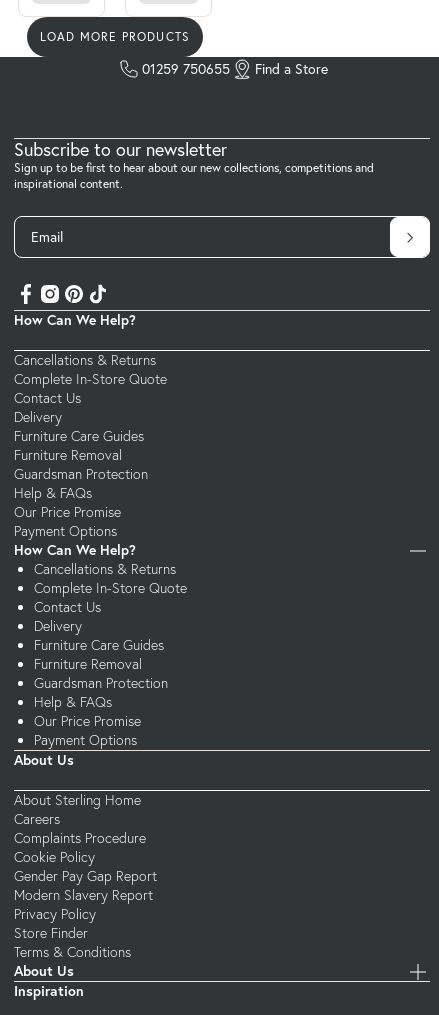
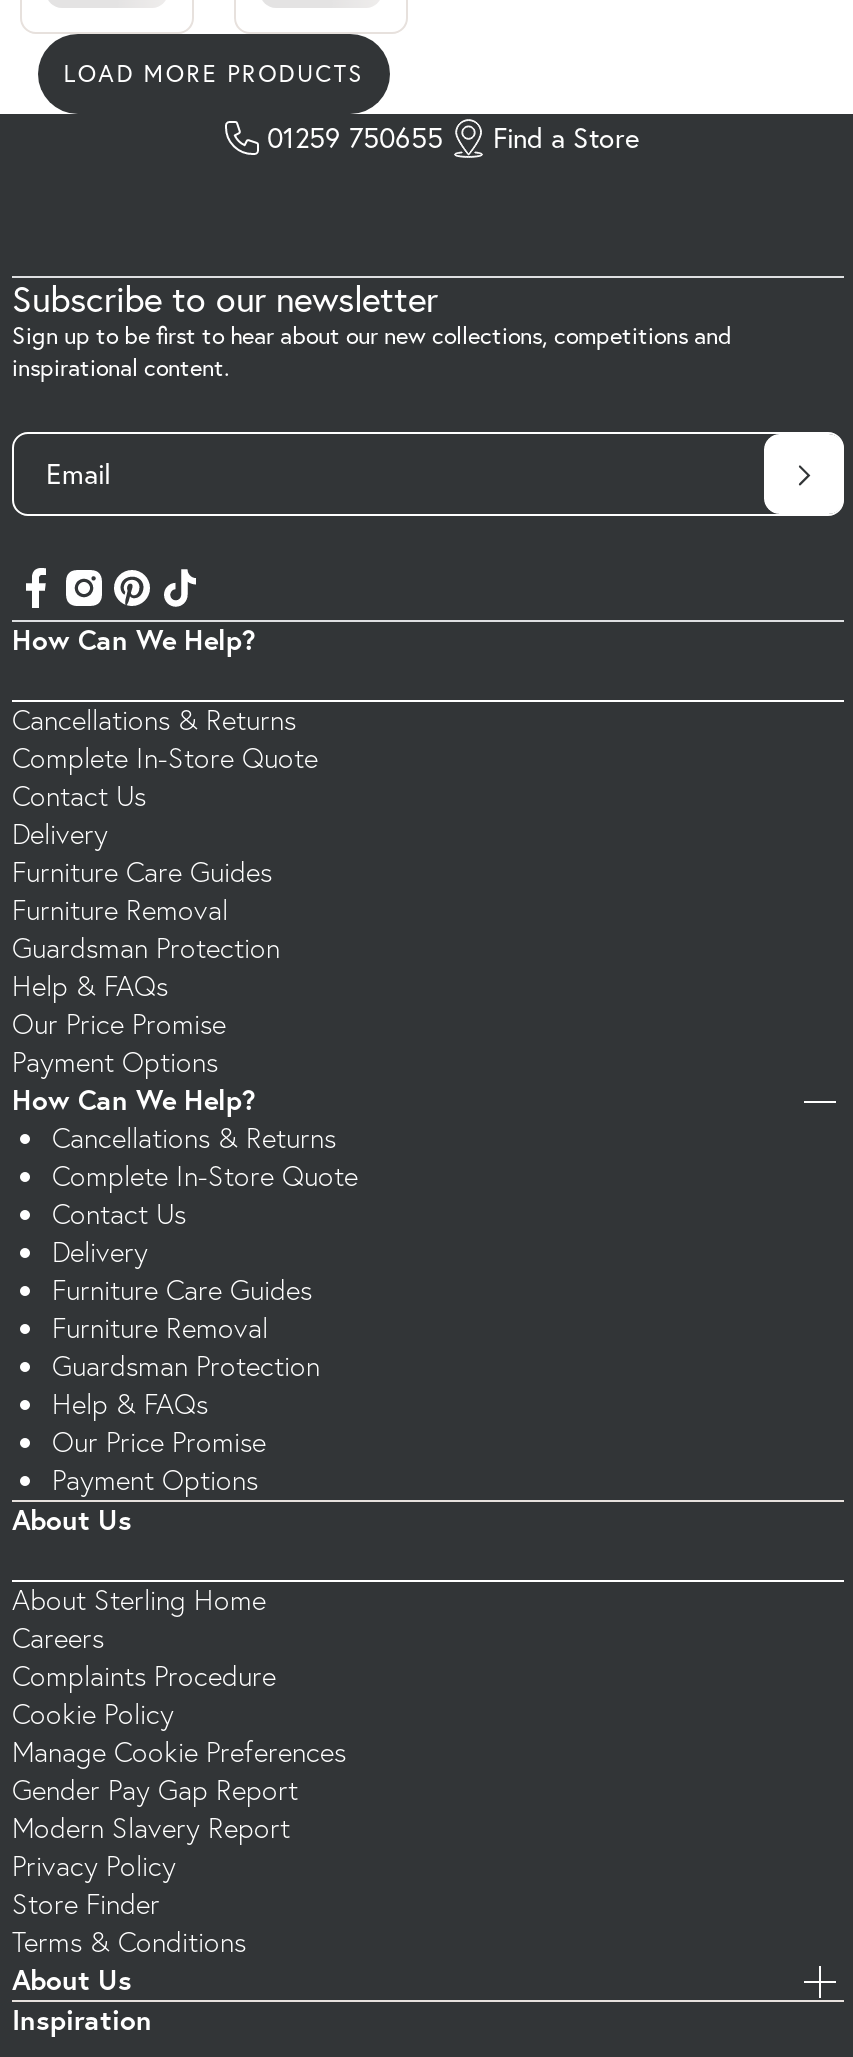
+ Manage Cookie Preferences
